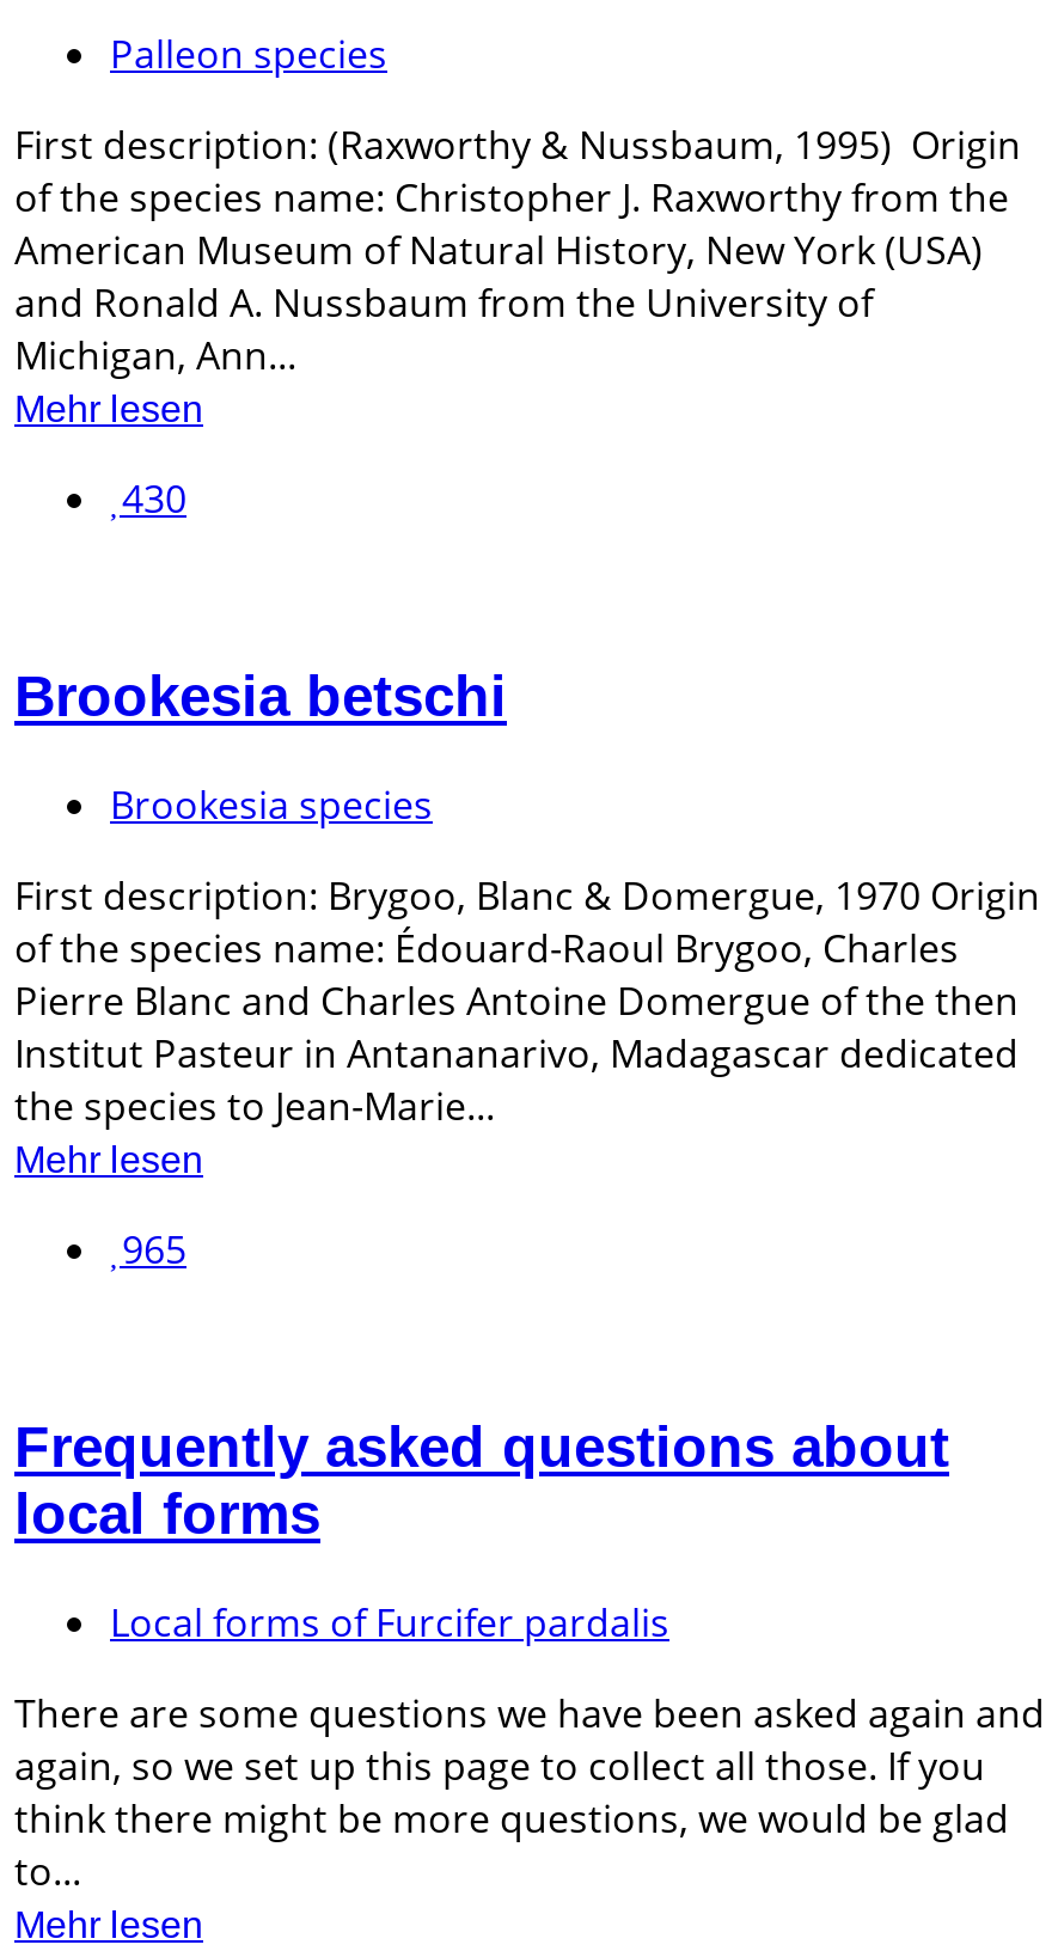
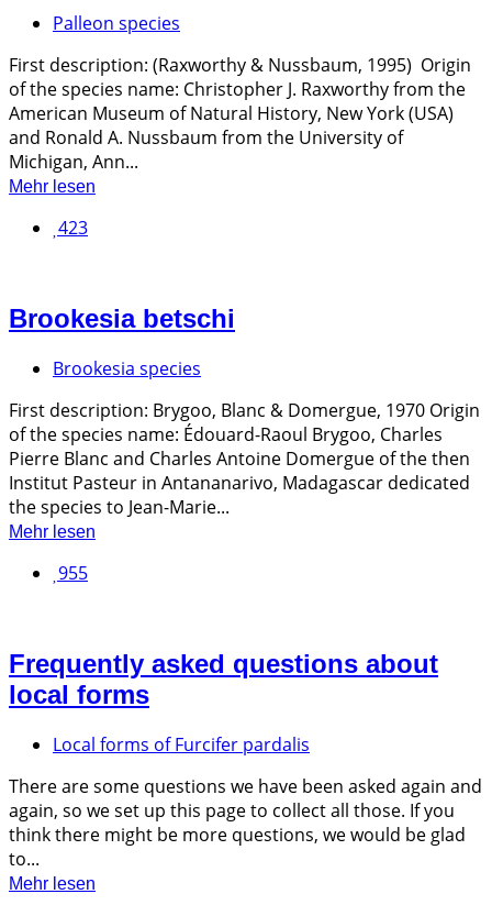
- 430
+ 423

- 965
+ 955
